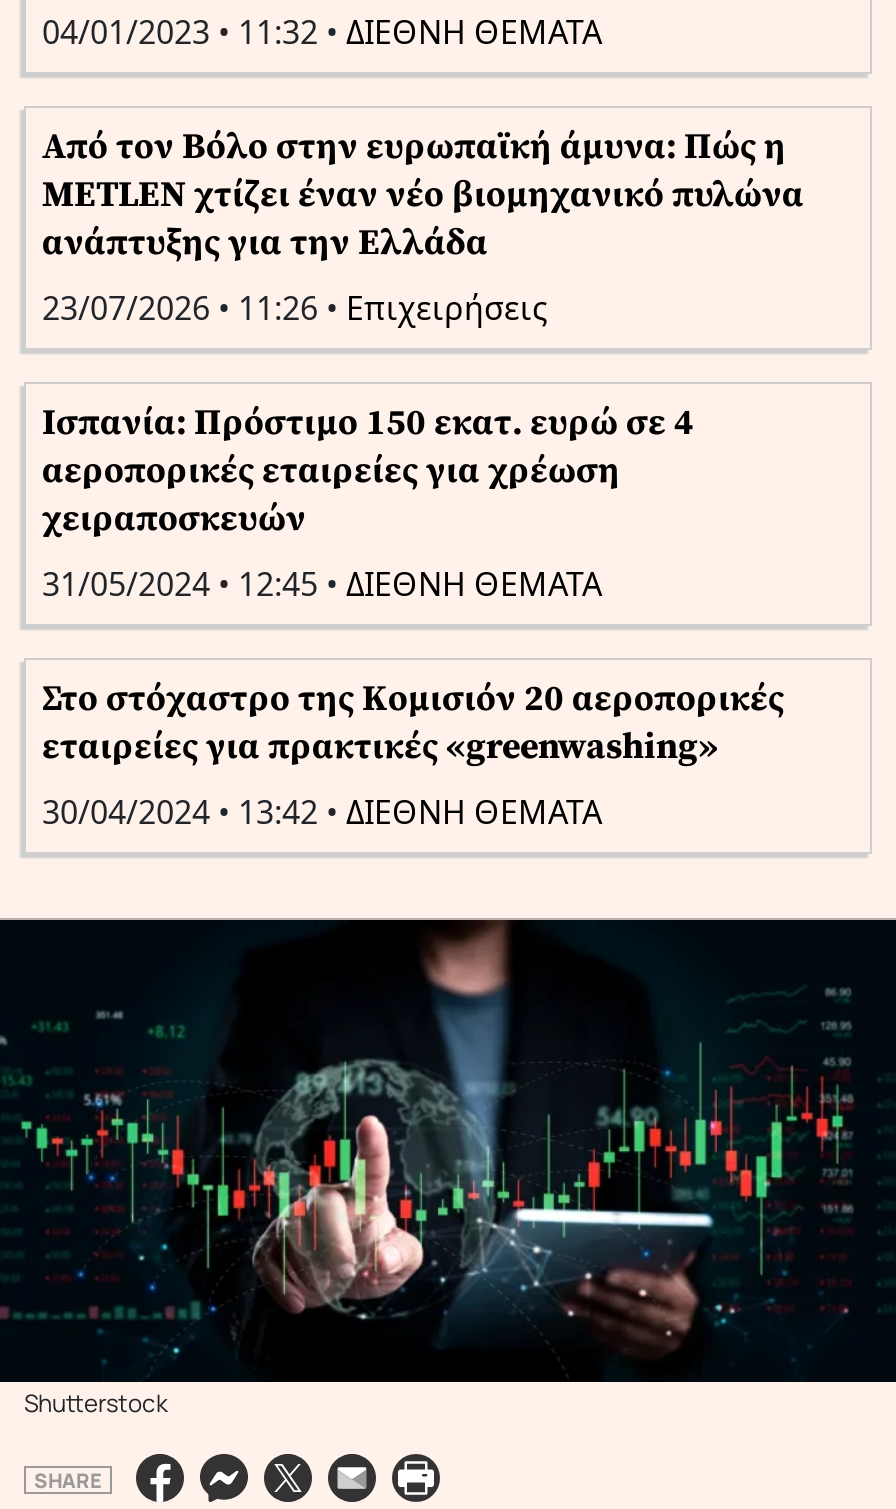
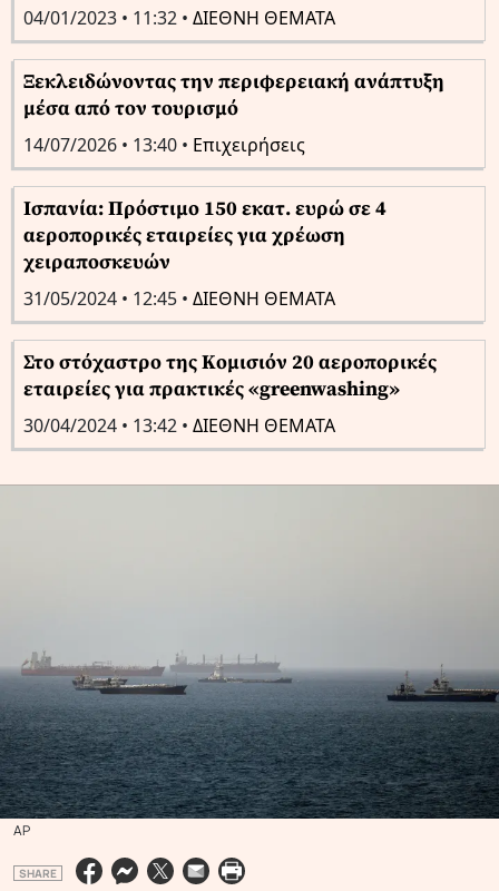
- Από τον Βόλο στην ευρωπαϊκή άμυνα: Πώς η
- METLEN χτίζει έναν νέο βιομηχανικό πυλώνα
- ανάπτυξης για την Ελλάδα
- 23/07/2026 • 11:26 • Επιχειρήσεις
+ Ξεκλειδώνοντας την περιφερειακή ανάπτυξη
+ μέσα από τον τουρισμό
+ 14/07/2026 • 13:40 • Επιχειρήσεις

moved up: Ισπανία: Πρόστιμο 150 εκατ. ευρώ σε 4 | αεροπορικές εταιρείες για χρέωση | χειραποσκευών | 31/05/2024 • 12:45 • ΔΙΕΘΝΗ ΘΕΜΑΤΑ | Στο στόχαστρο της Κομισιόν 20 αεροπορικές | εταιρείες για πρακτικές «greenwashing» | 30/04/2024 • 13:42 • ΔΙΕΘΝΗ ΘΕΜΑΤΑ

- [image]
- Shutterstock
+ [image]
+ AP
